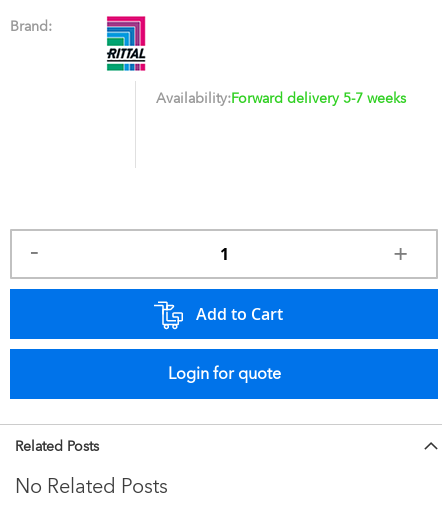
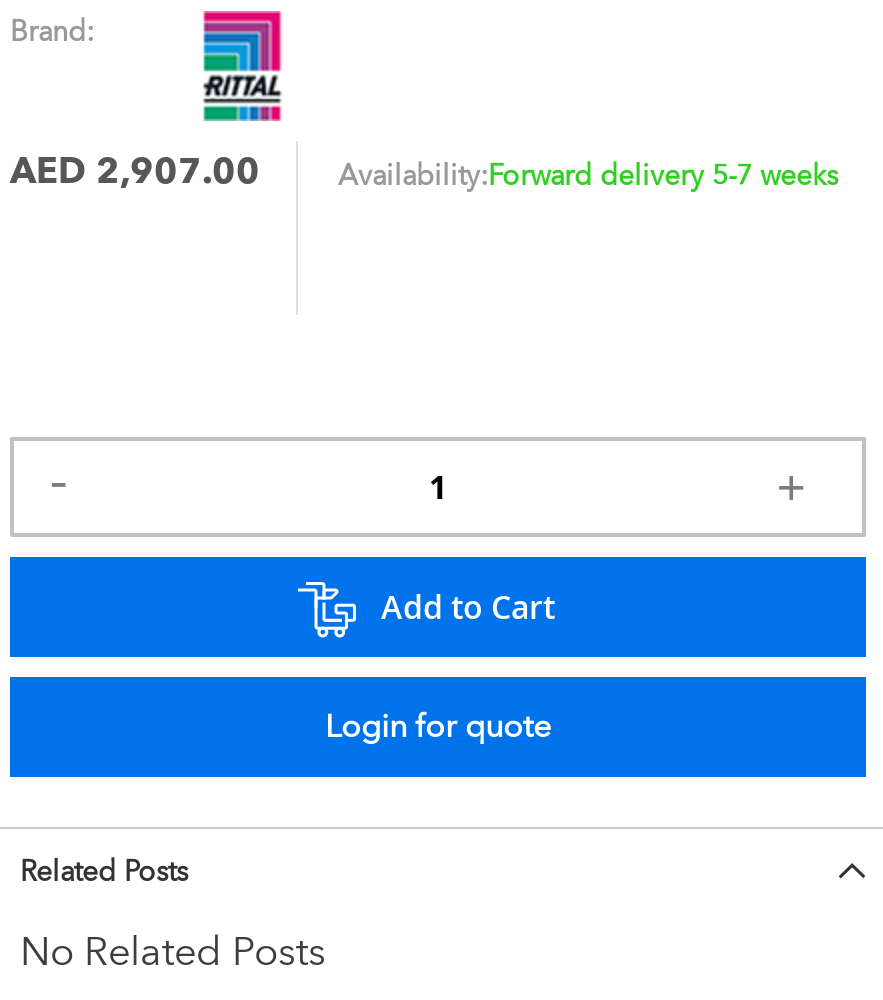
+ AED 2,907.00
